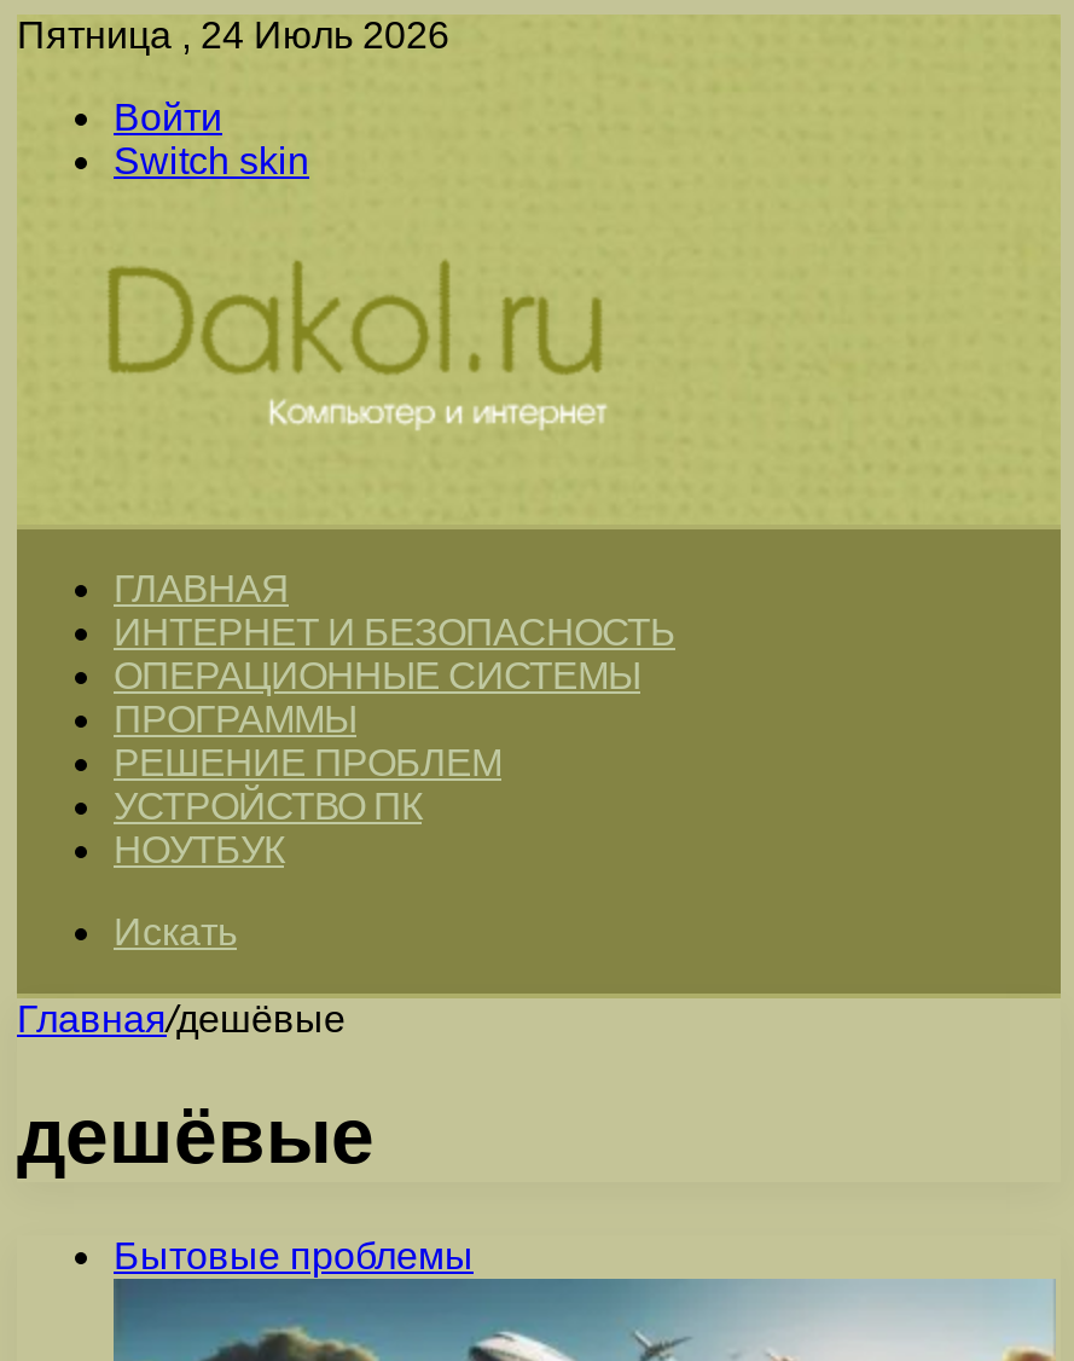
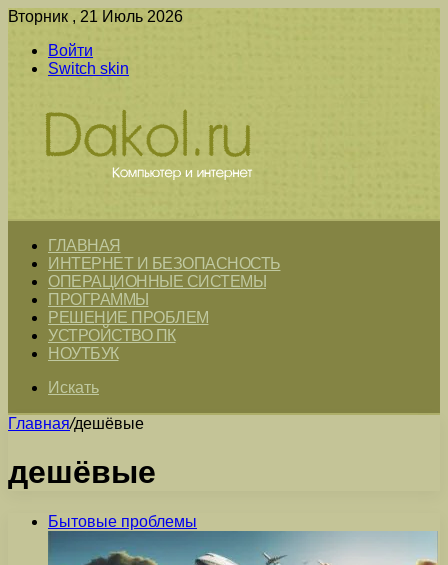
- Пятница , 24 Июль 2026
+ Вторник , 21 Июль 2026
